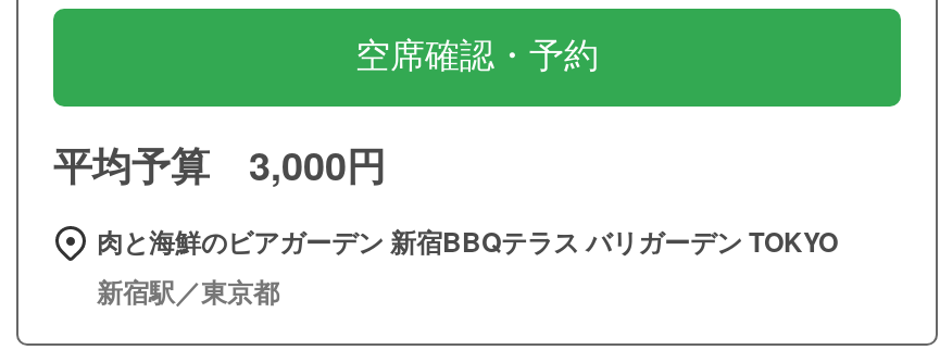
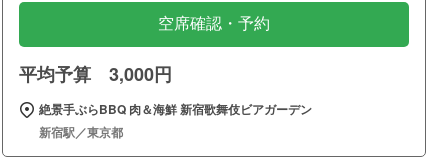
- 肉と海鮮のビアガーデン 新宿BBQテラス バリガーデン TOKYO
+ 絶景手ぶらBBQ 肉＆海鮮 新宿歌舞伎ビアガーデン
